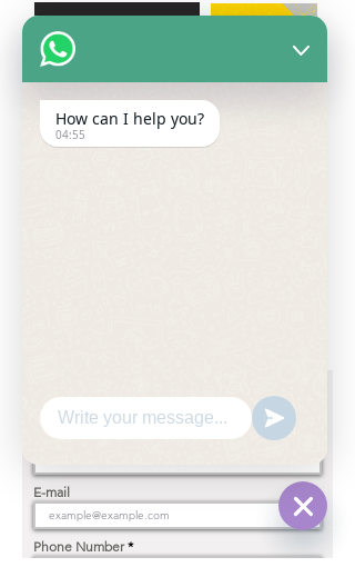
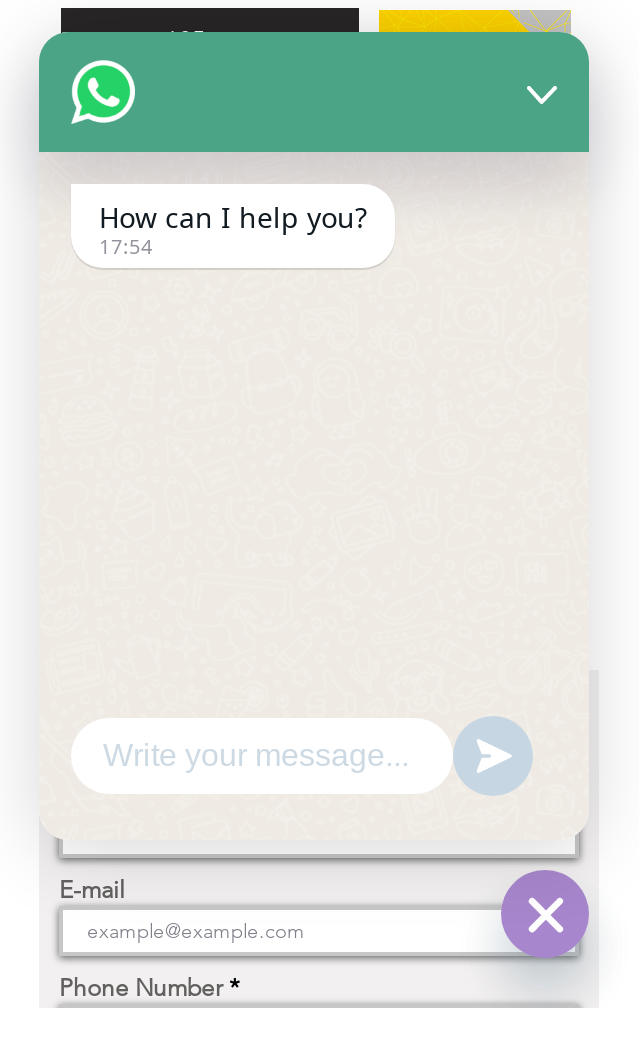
- 04:55
+ 17:54
